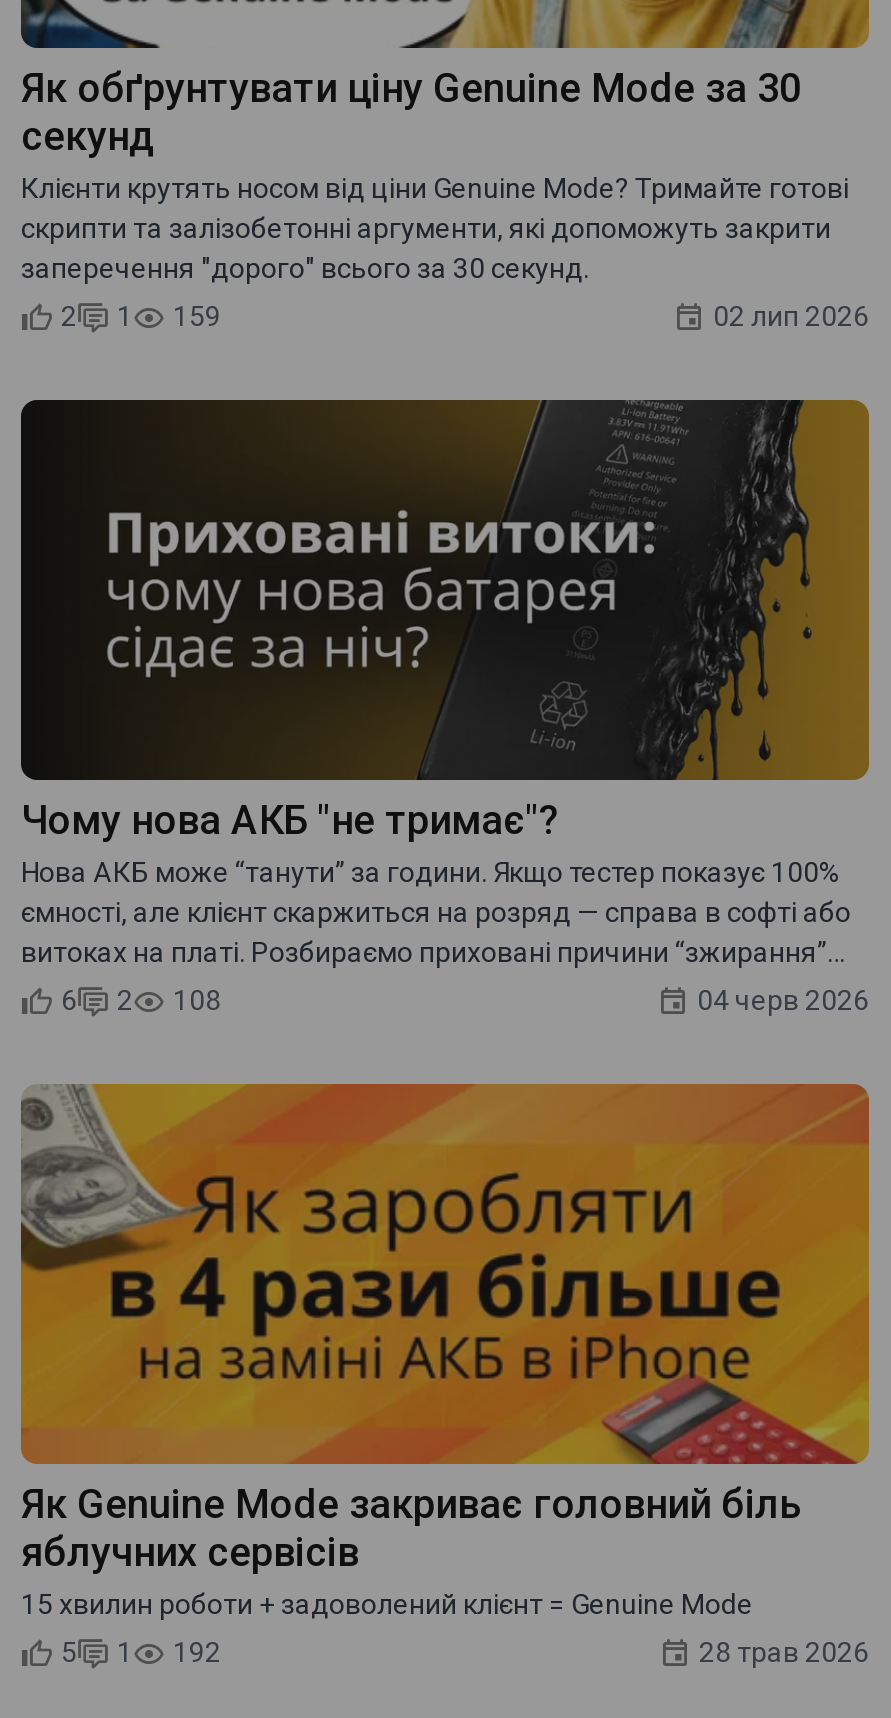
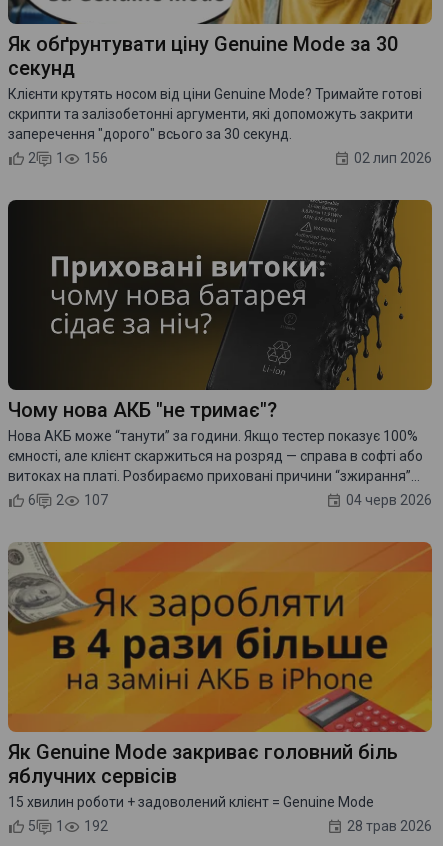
- 2 1 159
+ 2 1 156

- 108
+ 107
